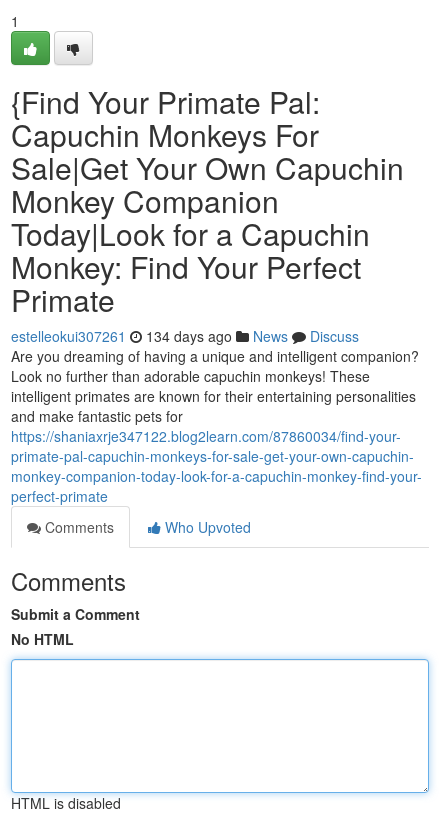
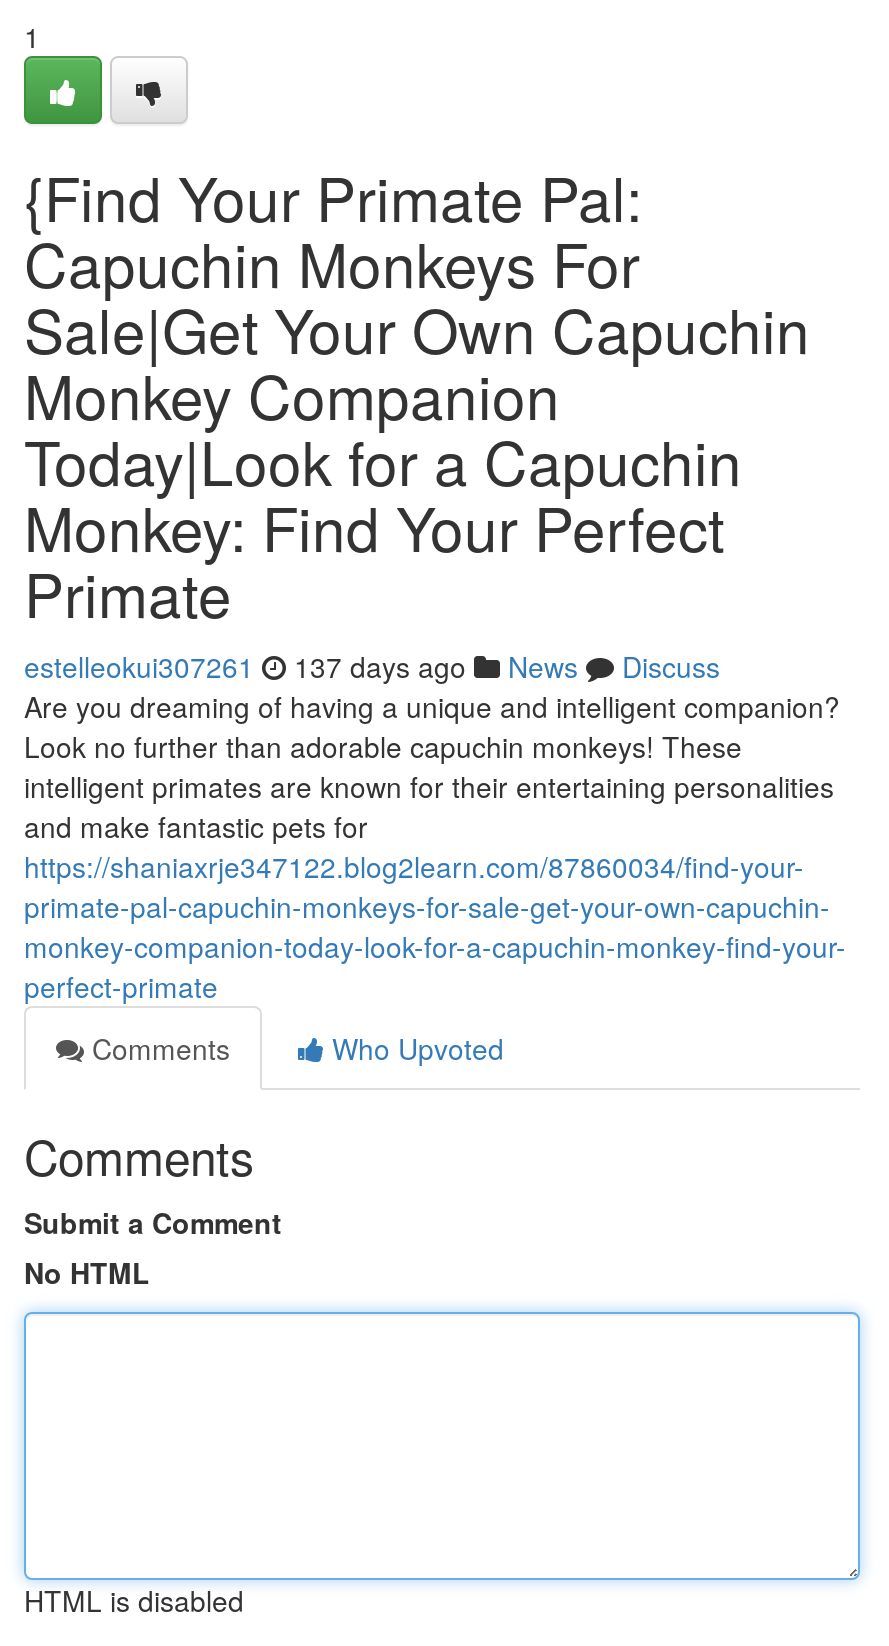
- estelleokui307261 134 days ago News Discuss
+ estelleokui307261 137 days ago News Discuss
